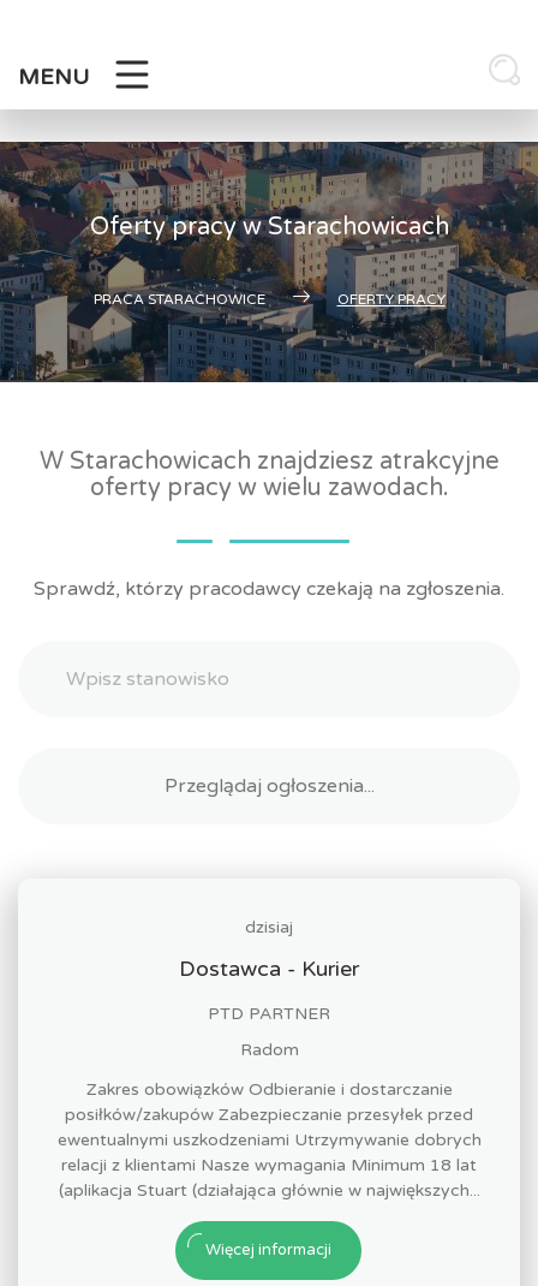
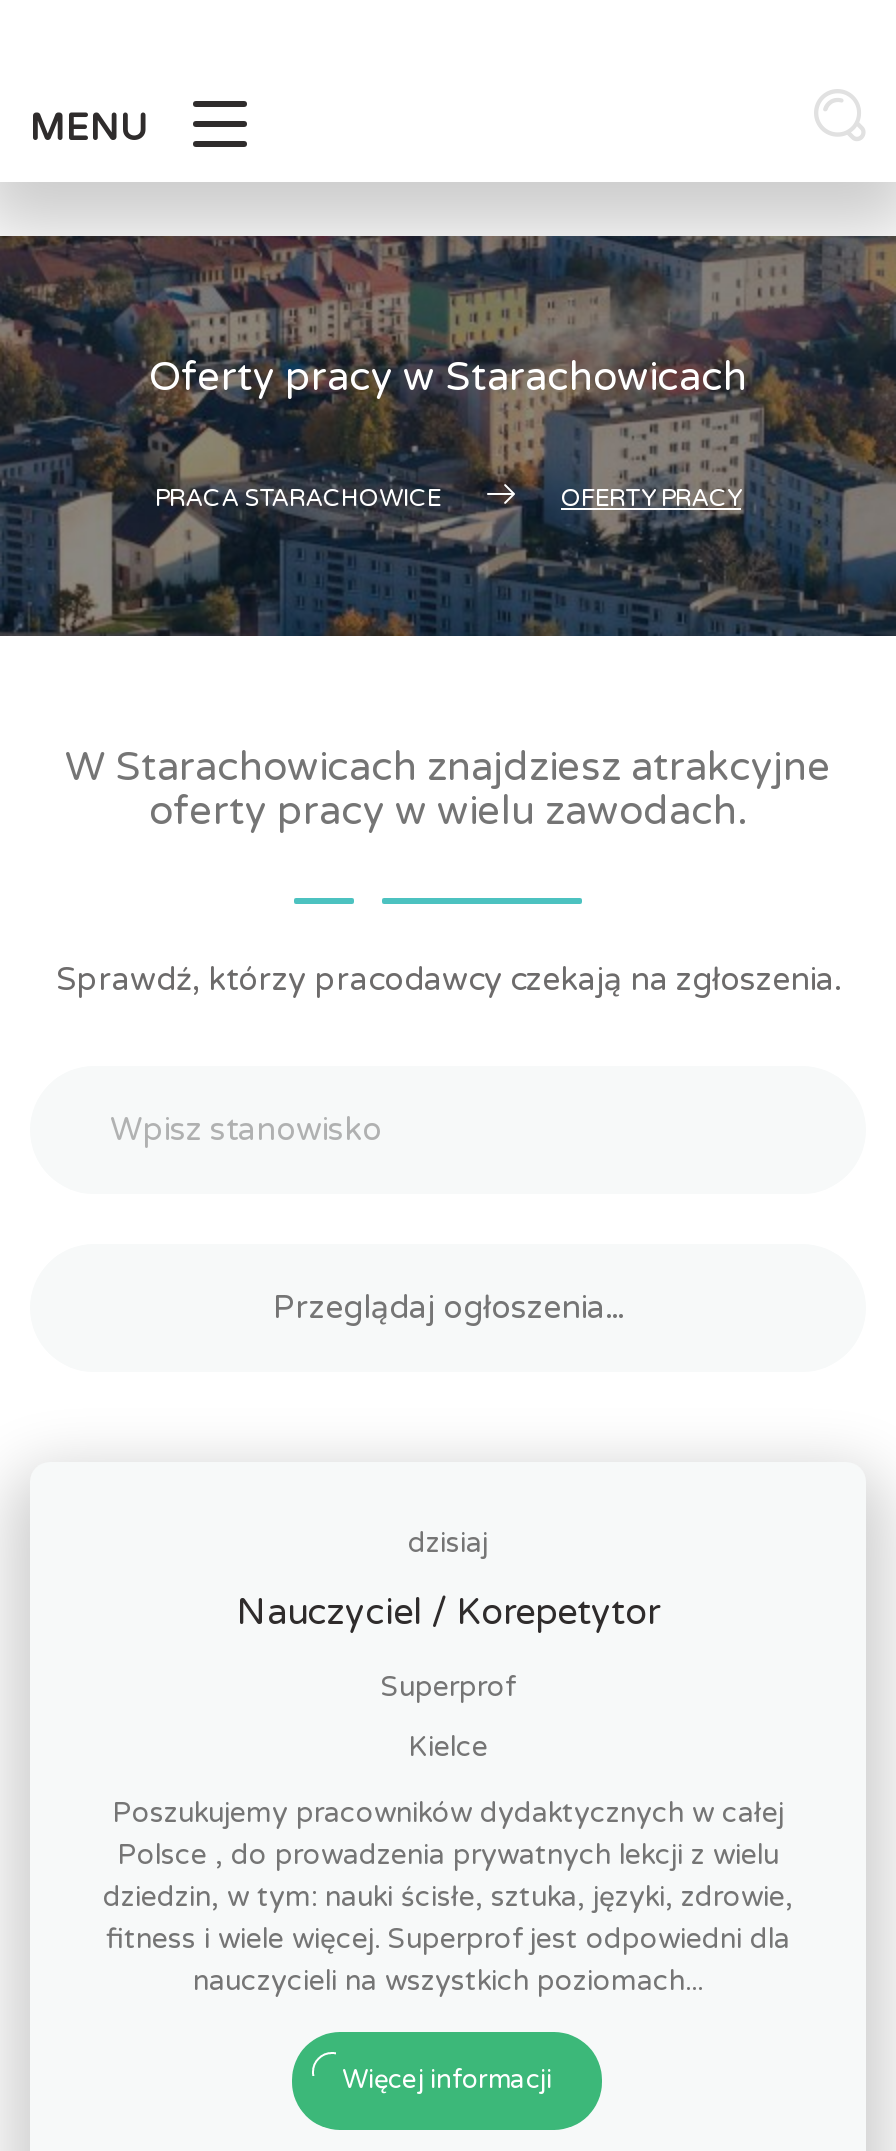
- Dostawca - Kurier
+ Nauczyciel / Korepetytor

- PTD PARTNER
+ Superprof

- Radom
+ Kielce

- Zakres obowiązków Odbieranie i dostarczanie
- posiłków/zakupów Zabezpieczanie przesyłek przed
- ewentualnymi uszkodzeniami Utrzymywanie dobrych
- relacji z klientami Nasze wymagania Minimum 18 lat
- (aplikacja Stuart (działająca głównie w największych...
+ Poszukujemy pracowników dydaktycznych w całej
+ Polsce , do prowadzenia prywatnych lekcji z wielu
+ dziedzin, w tym: nauki ścisłe, sztuka, języki, zdrowie,
+ fitness i wiele więcej. Superprof jest odpowiedni dla
+ nauczycieli na wszystkich poziomach...
